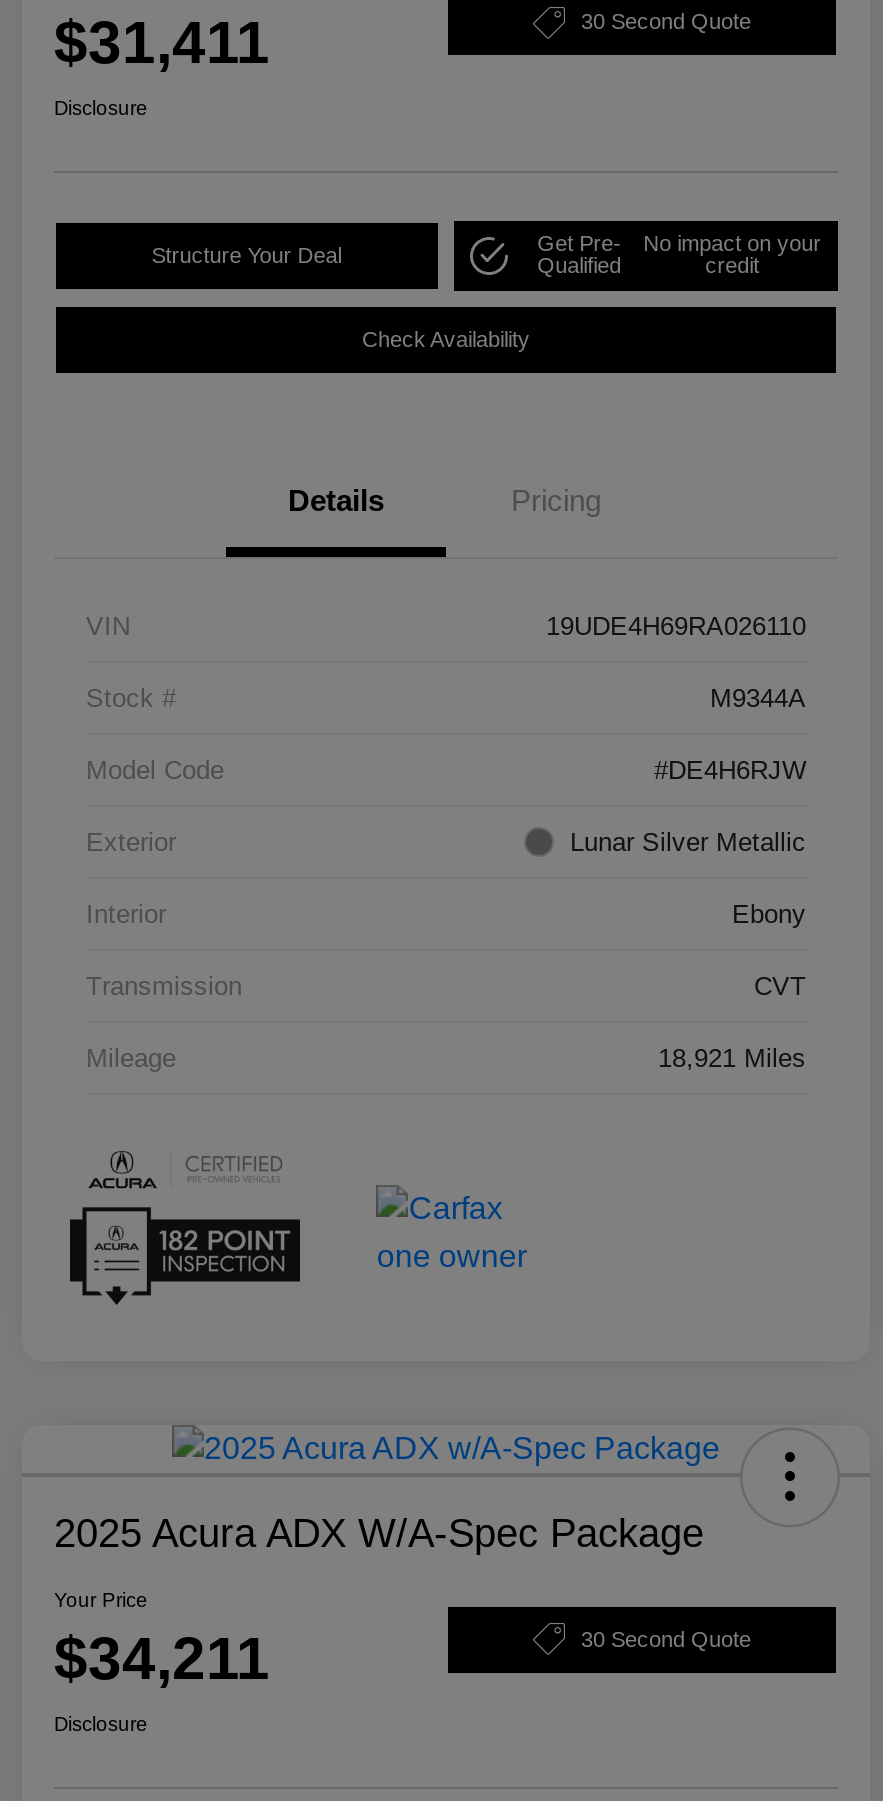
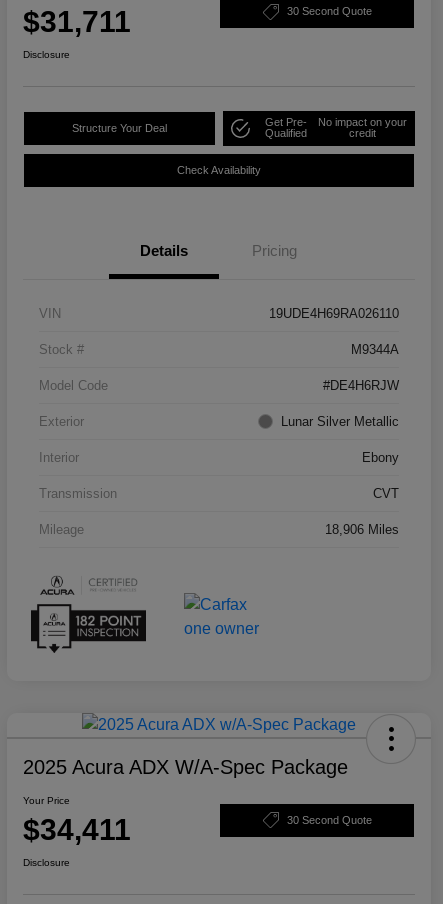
- $31,411
+ $31,711

- 18,921 Miles
+ 18,906 Miles

- $34,211
+ $34,411
